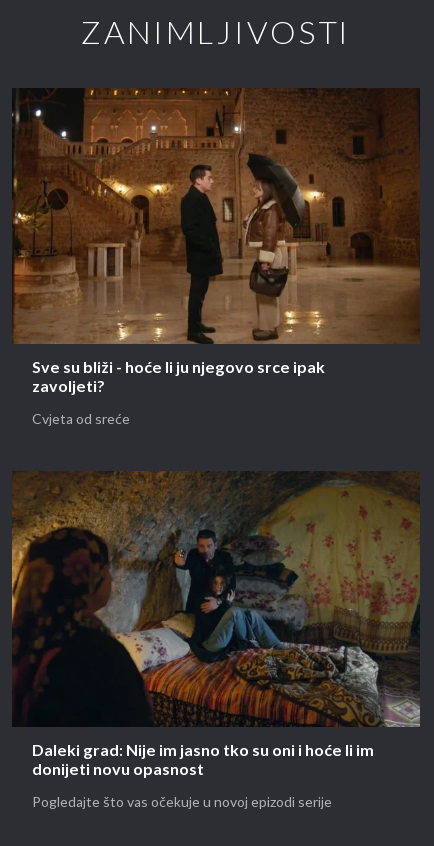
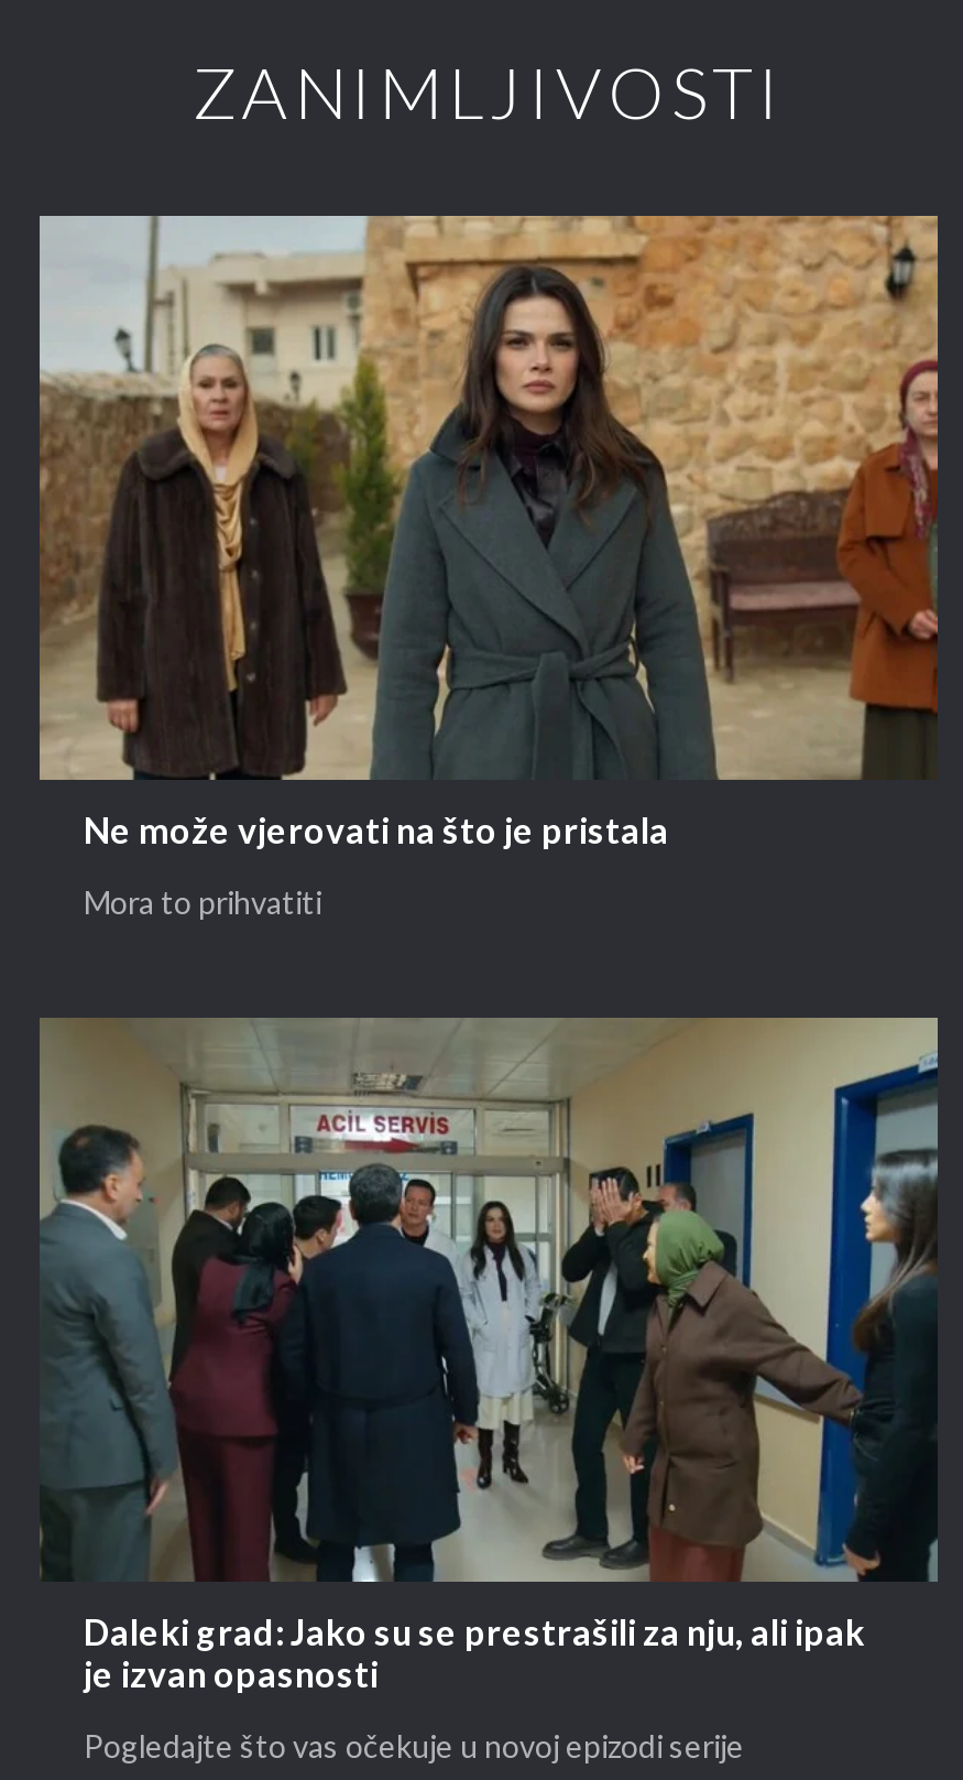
- [image]
- Sve su bliži - hoće li ju njegovo srce ipak
- zavoljeti?
+ [image]
+ Ne može vjerovati na što je pristala

- Cvjeta od sreće
+ Mora to prihvatiti

- [image]
- Daleki grad: Nije im jasno tko su oni i hoće li im
- donijeti novu opasnost
+ [image]
+ Daleki grad: Jako su se prestrašili za nju, ali ipak
+ je izvan opasnosti
